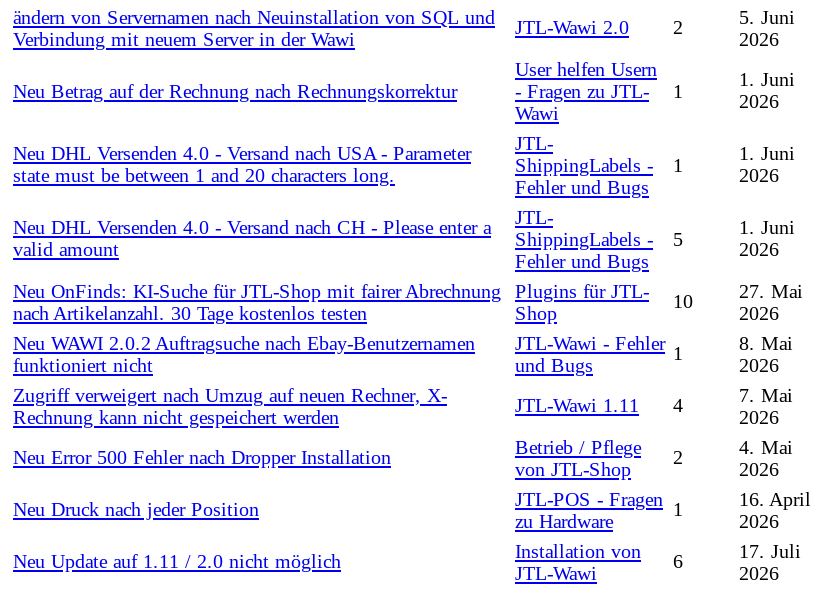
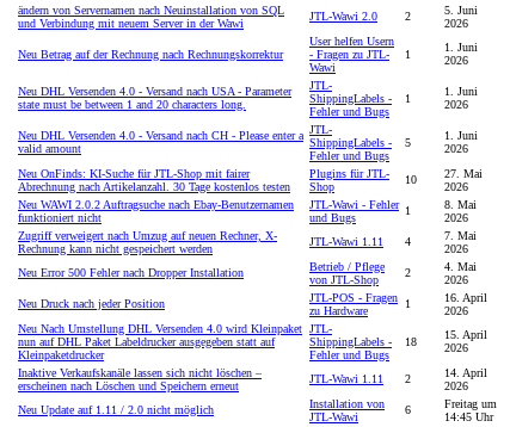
+ Neu Nach Umstellung DHL Versenden 4.0 wird Kleinpaket
+ nun auf DHL Paket Labeldrucker ausgegeben statt auf
+ Kleinpaketdrucker

+ 15. April
+ 2026
+ Inaktive Verkaufskanäle lassen sich nicht löschen –
+ erscheinen nach Löschen und Speichern erneut

+ JTL-
+ ShippingLabels -
+ Fehler und Bugs

+ JTL-Wawi 1.11
+ 2
+ 14. April
+ 2026

+ 18

- 17. Juli
- 2026
+ Freitag um
+ 14:45 Uhr
